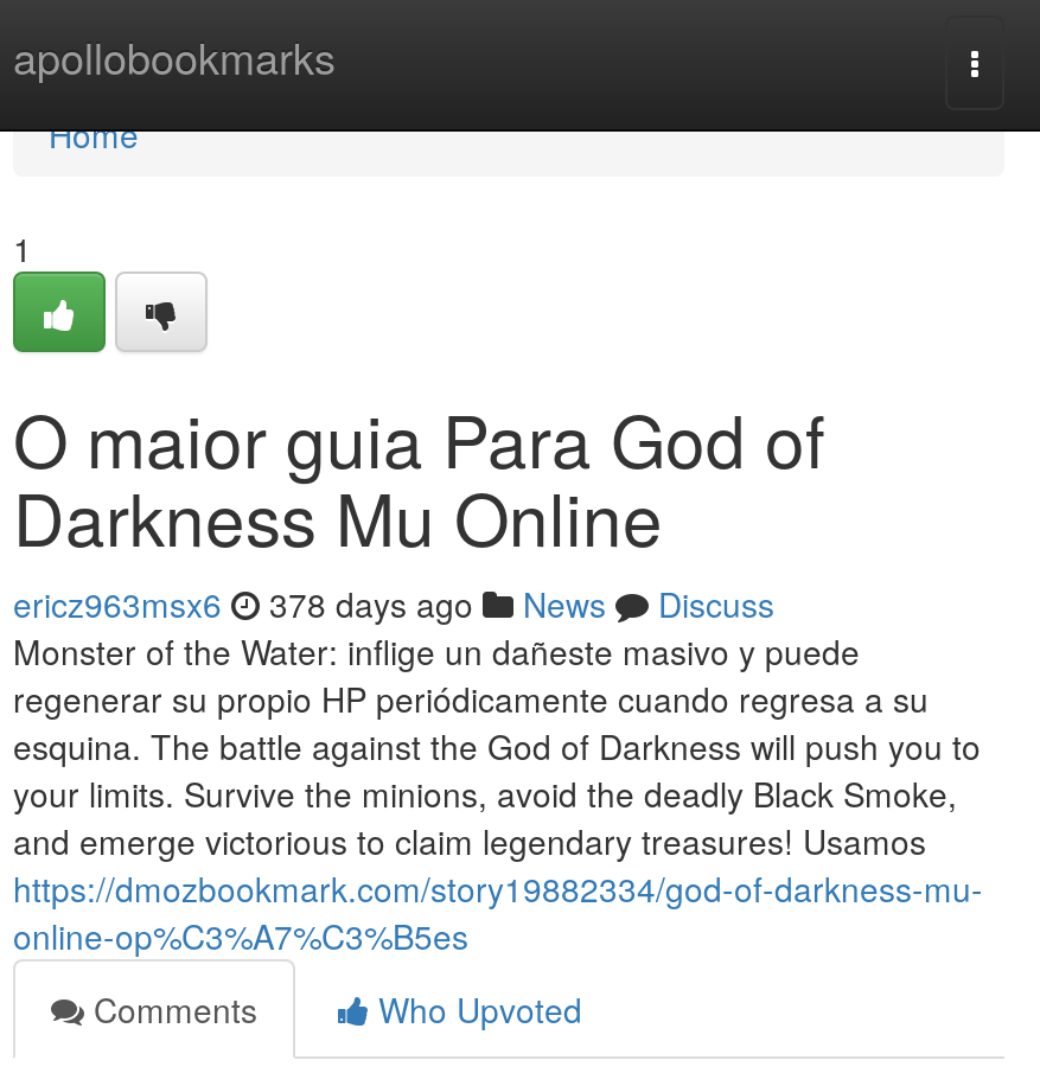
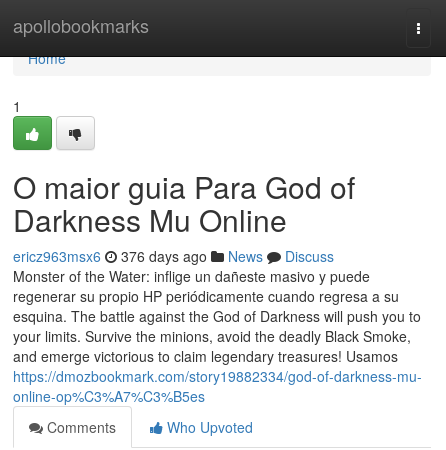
- ericz963msx6 378 days ago News Discuss
+ ericz963msx6 376 days ago News Discuss
